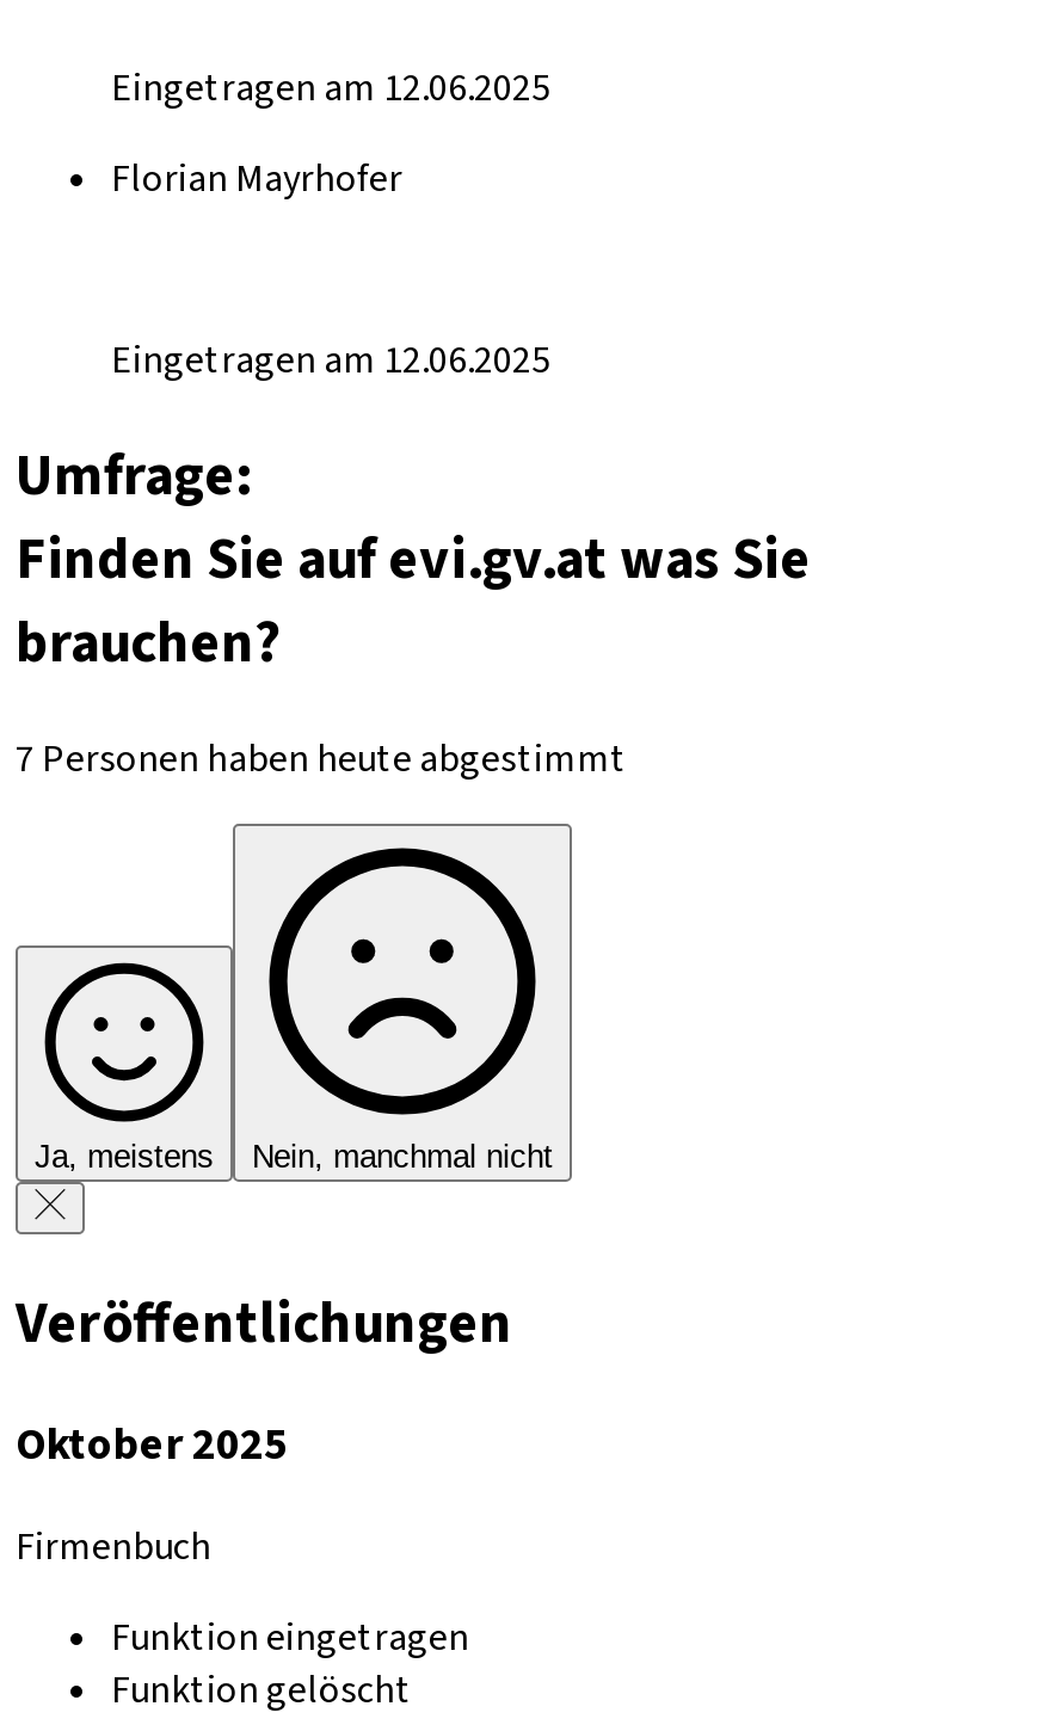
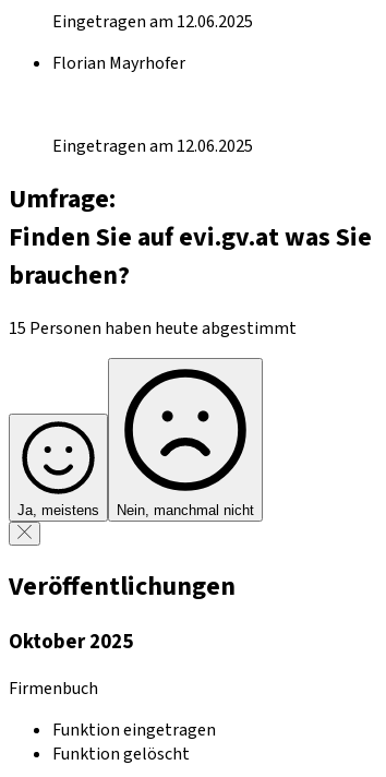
- 7 Personen haben heute abgestimmt
+ 15 Personen haben heute abgestimmt
